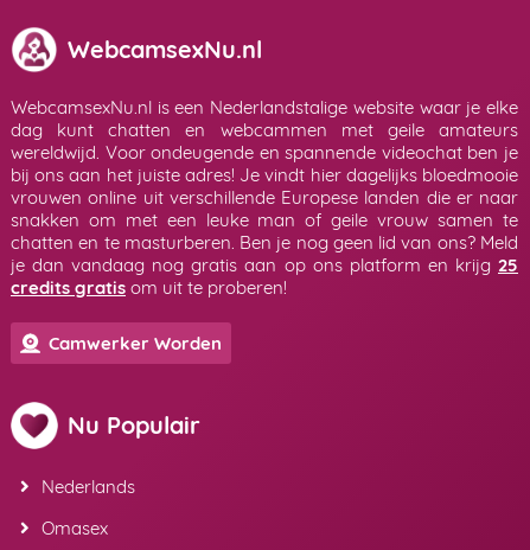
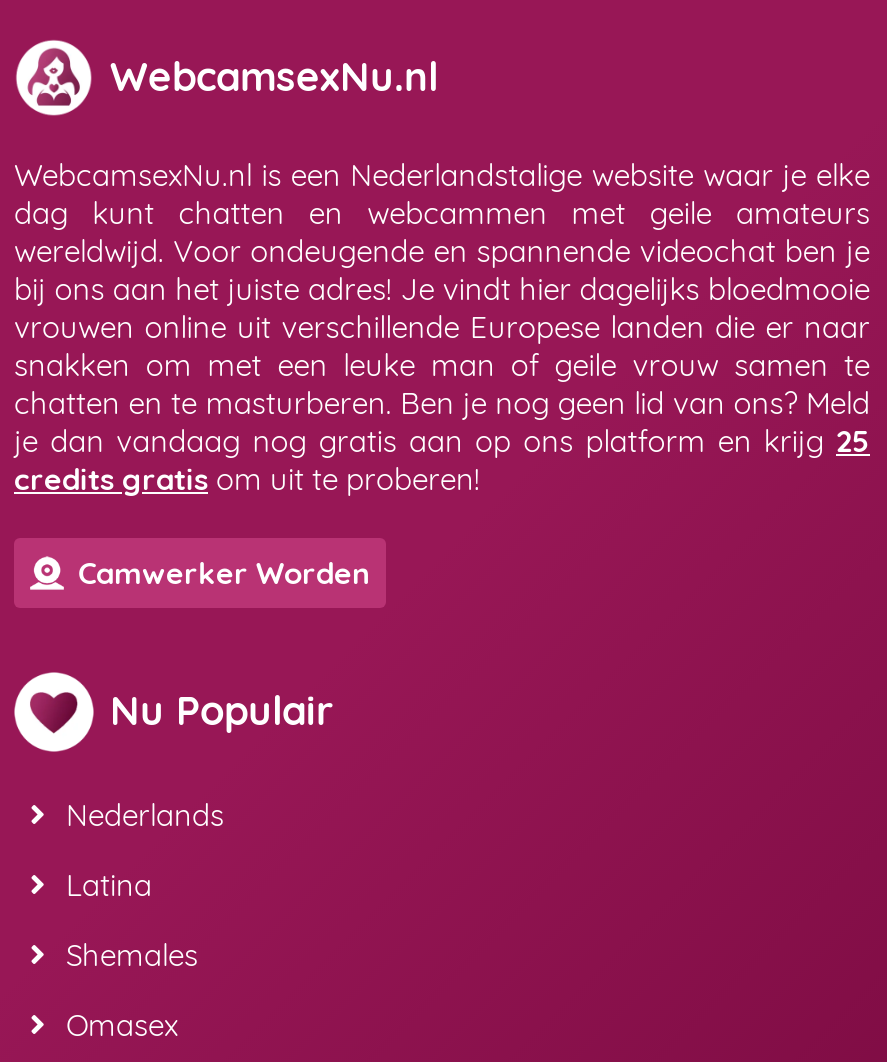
+ Latina
+ Shemales
